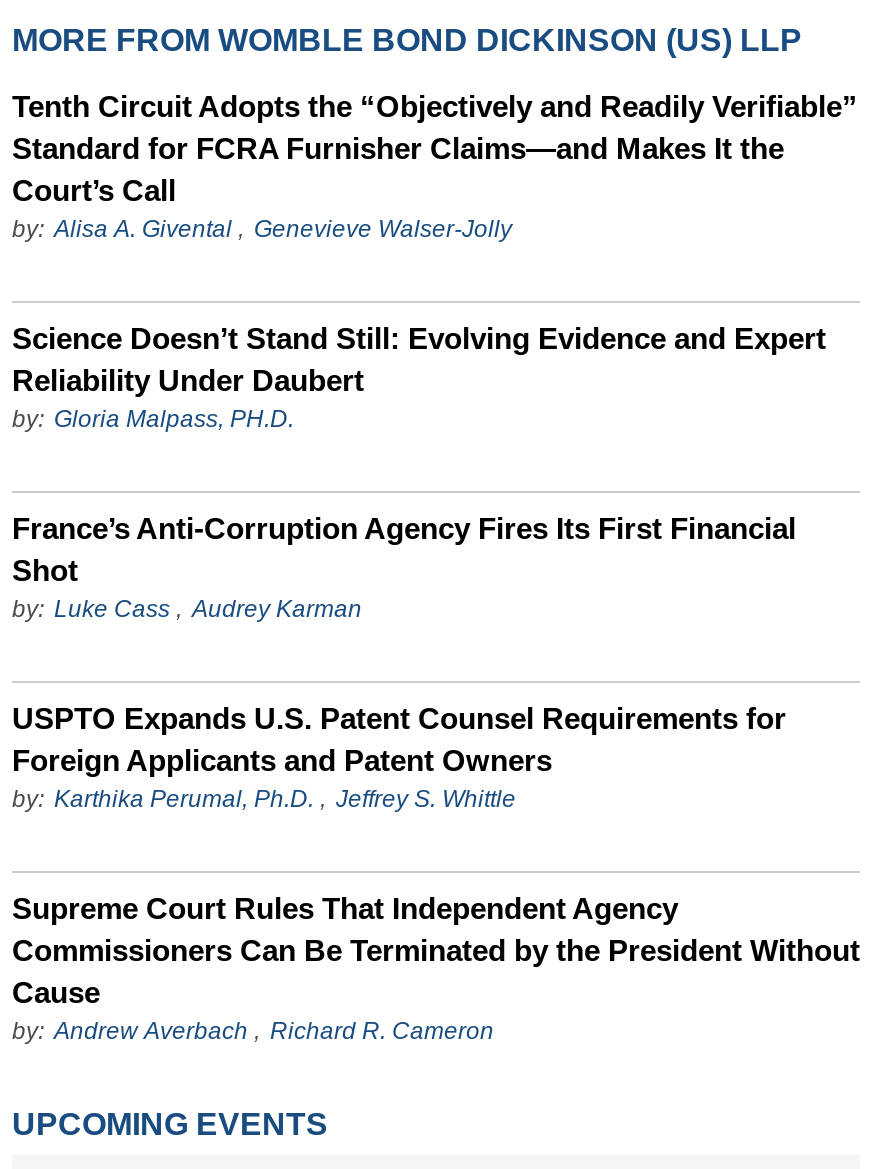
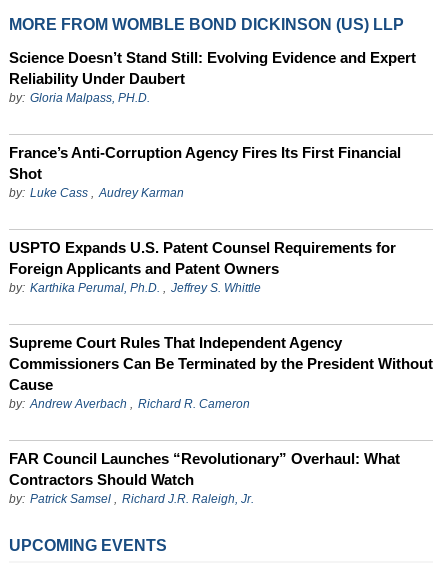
- Tenth Circuit Adopts the “Objectively and Readily Verifiable”
- Standard for FCRA Furnisher Claims—and Makes It the
- Court’s Call
- by: Alisa A. Givental, Genevieve Walser-Jolly

moved up: Science Doesn’t Stand Still: Evolving Evidence and Expert | Reliability Under Daubert | by: Gloria Malpass, PH.D. | ... | Cause | by: Andrew Averbach, Richard R. Cameron

+ FAR Council Launches “Revolutionary” Overhaul: What
+ Contractors Should Watch
+ by: Patrick Samsel, Richard J.R. Raleigh, Jr.
